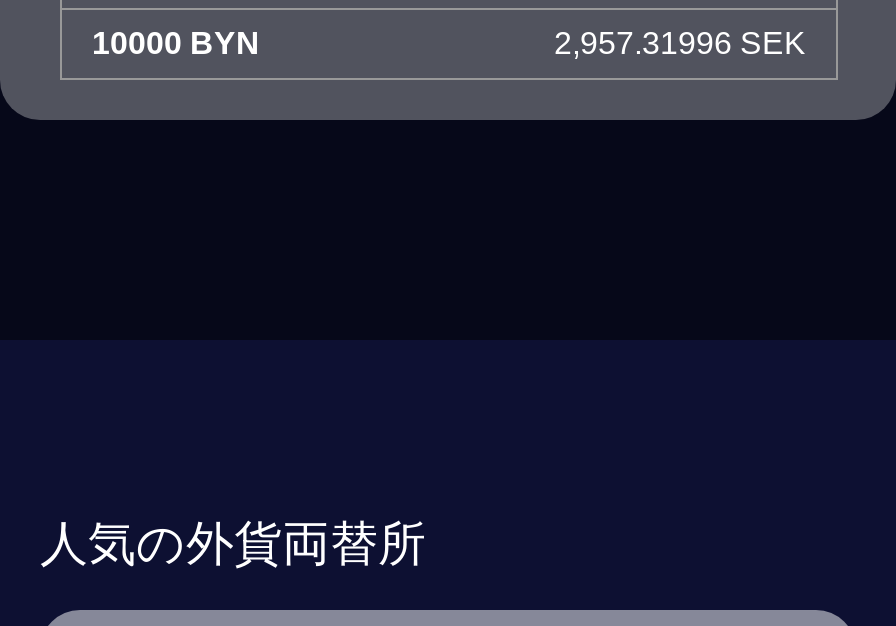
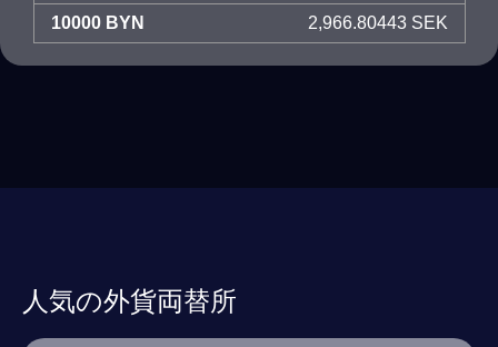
- 2,957.31996 SEK
+ 2,966.80443 SEK
